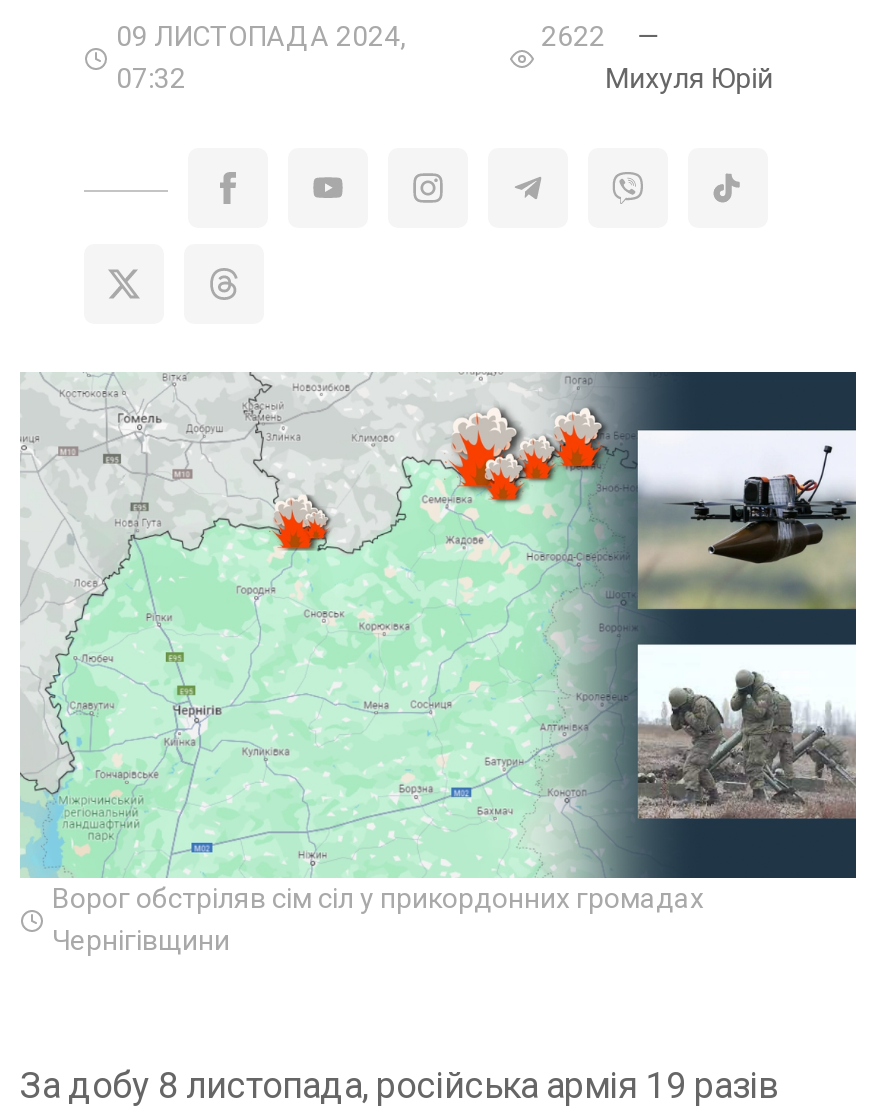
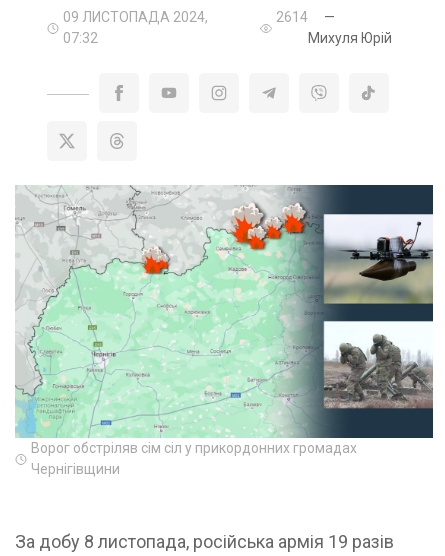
- 2622
+ 2614
